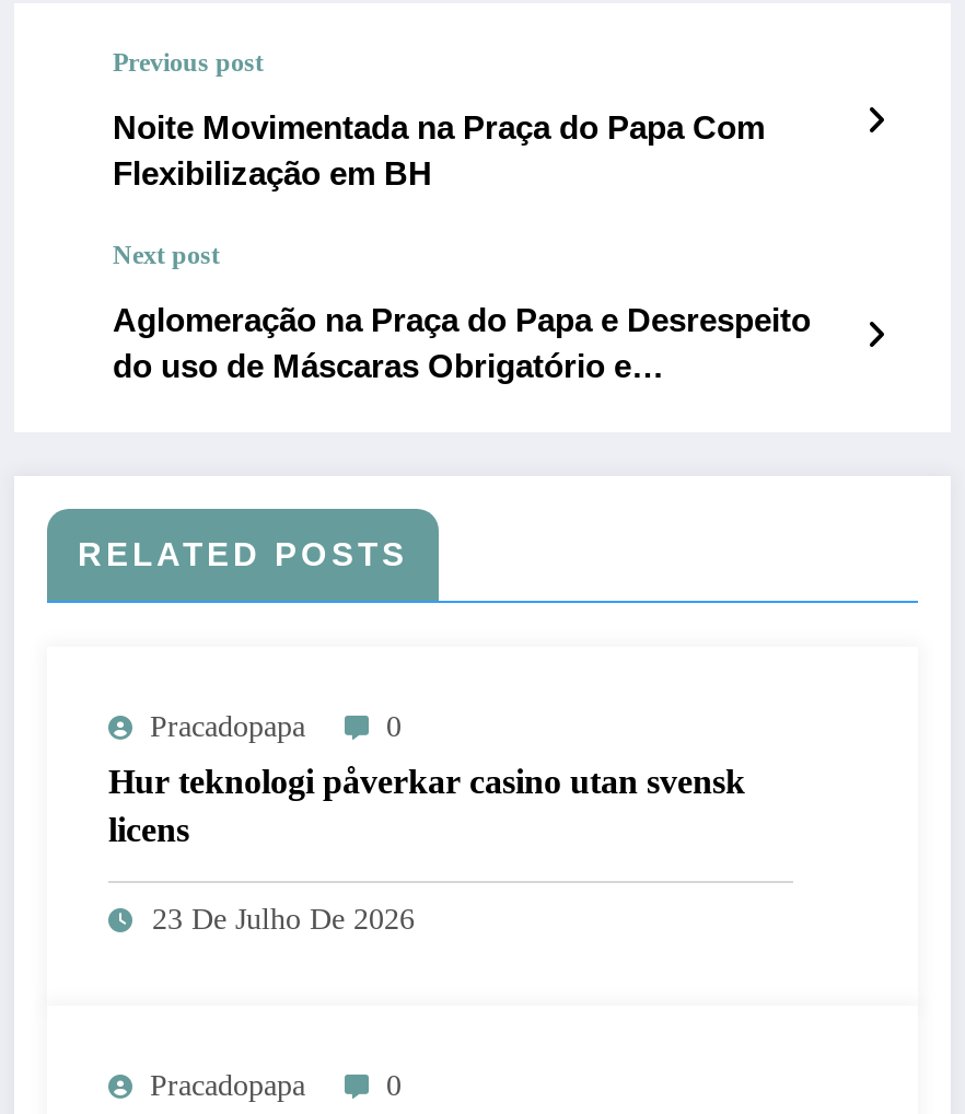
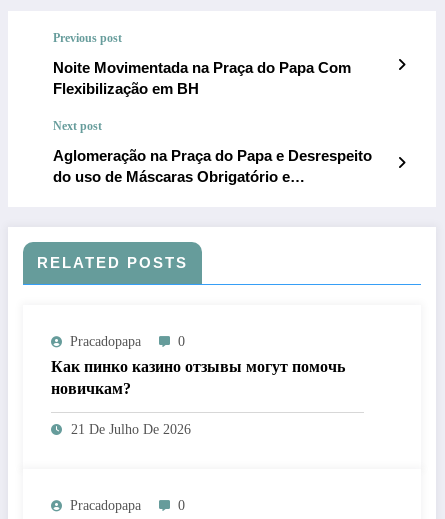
- Hur teknologi påverkar casino utan svensk
- licens
+ Как пинко казино отзывы могут помочь
+ новичкам?

- 23 De Julho De 2026
+ 21 De Julho De 2026
